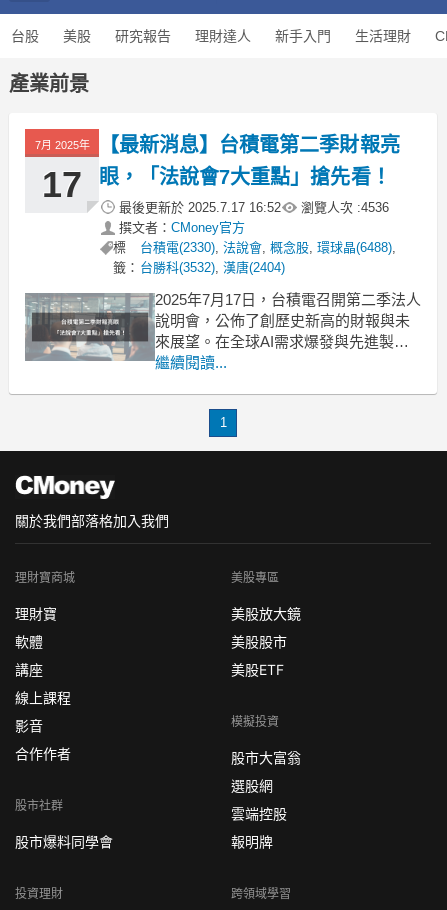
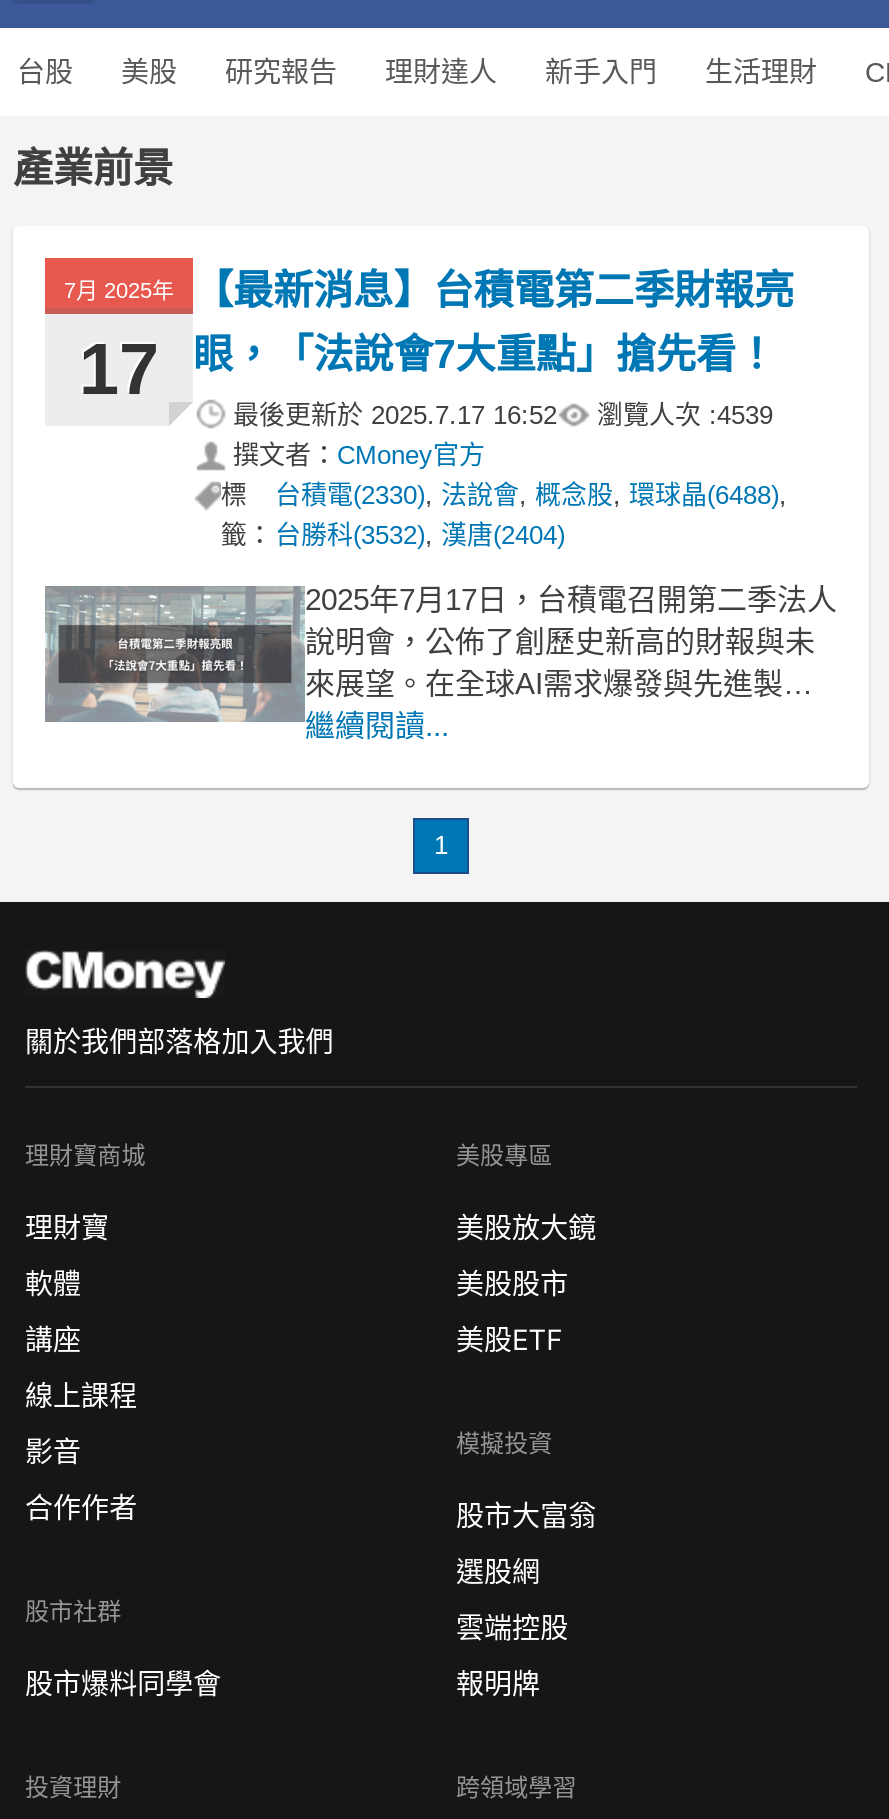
- 最後更新於2025.7.17 16:52 瀏覽人次 : 4536
+ 最後更新於2025.7.17 16:52 瀏覽人次 : 4539
